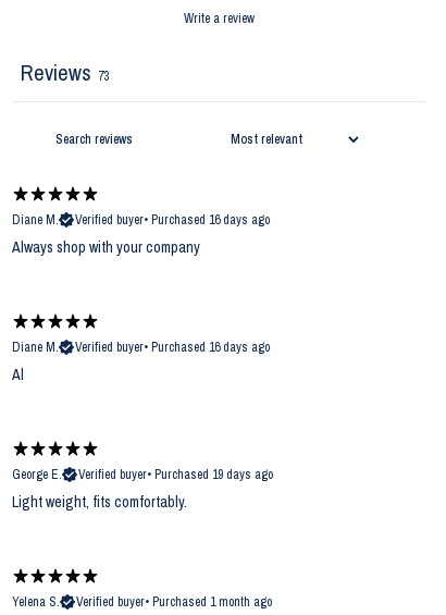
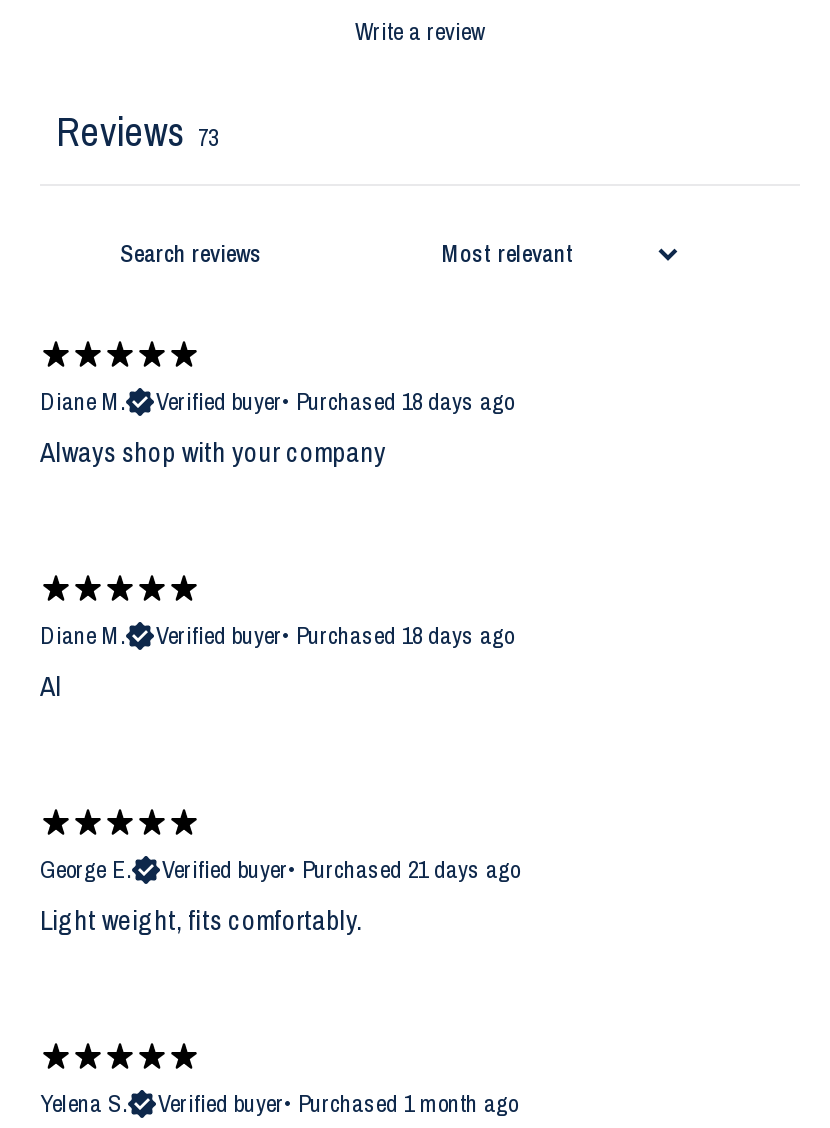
- Verified buyer • Purchased 16 days ago
+ Verified buyer • Purchased 18 days ago

- Verified buyer • Purchased 16 days ago
+ Verified buyer • Purchased 18 days ago

- Verified buyer • Purchased 19 days ago
+ Verified buyer • Purchased 21 days ago
